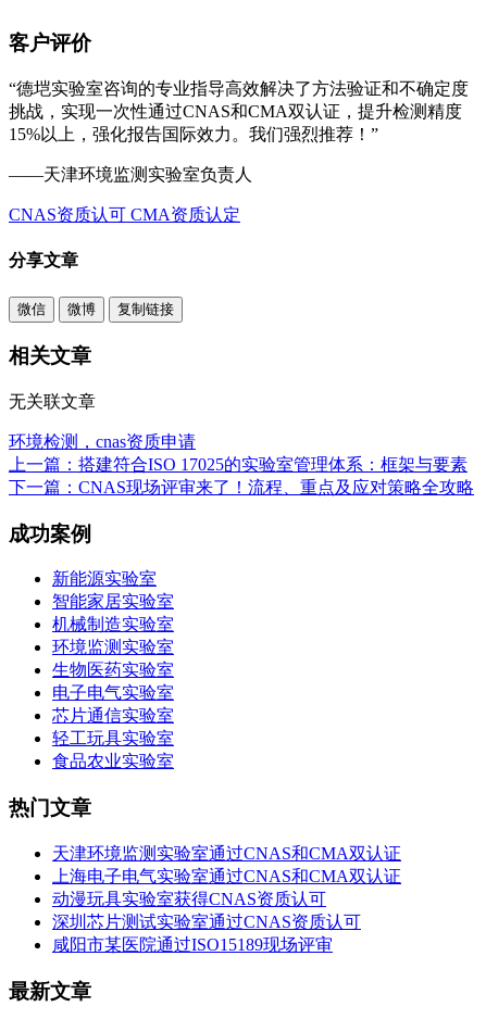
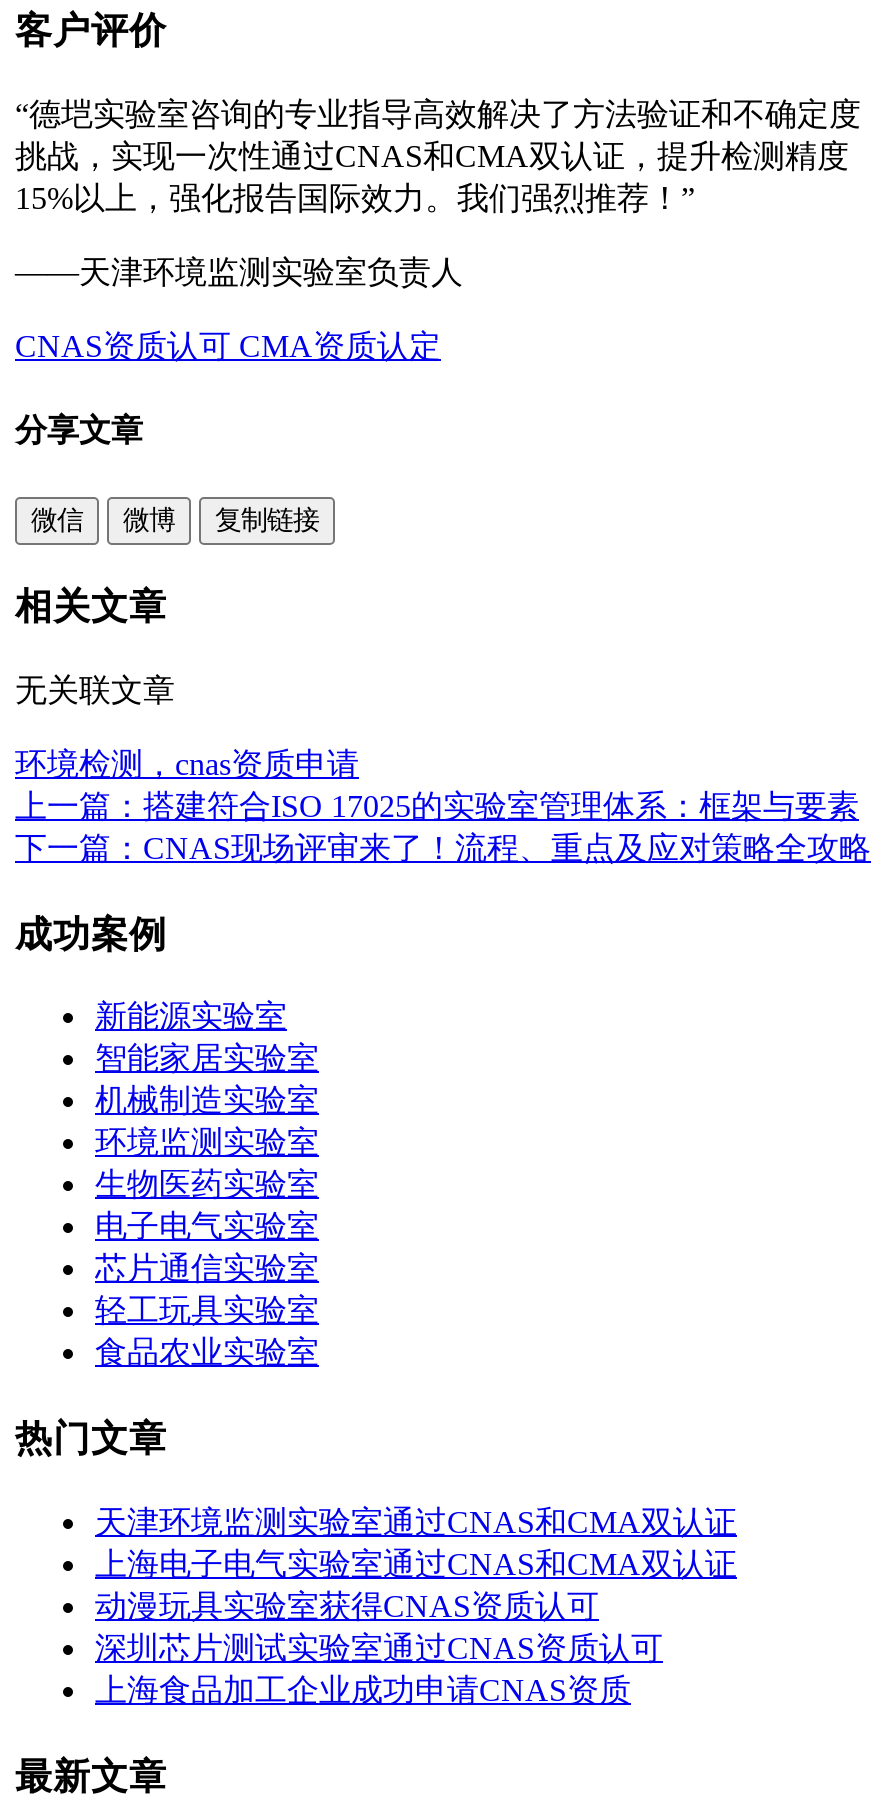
- 咸阳市某医院通过ISO15189现场评审
+ 上海食品加工企业成功申请CNAS资质
